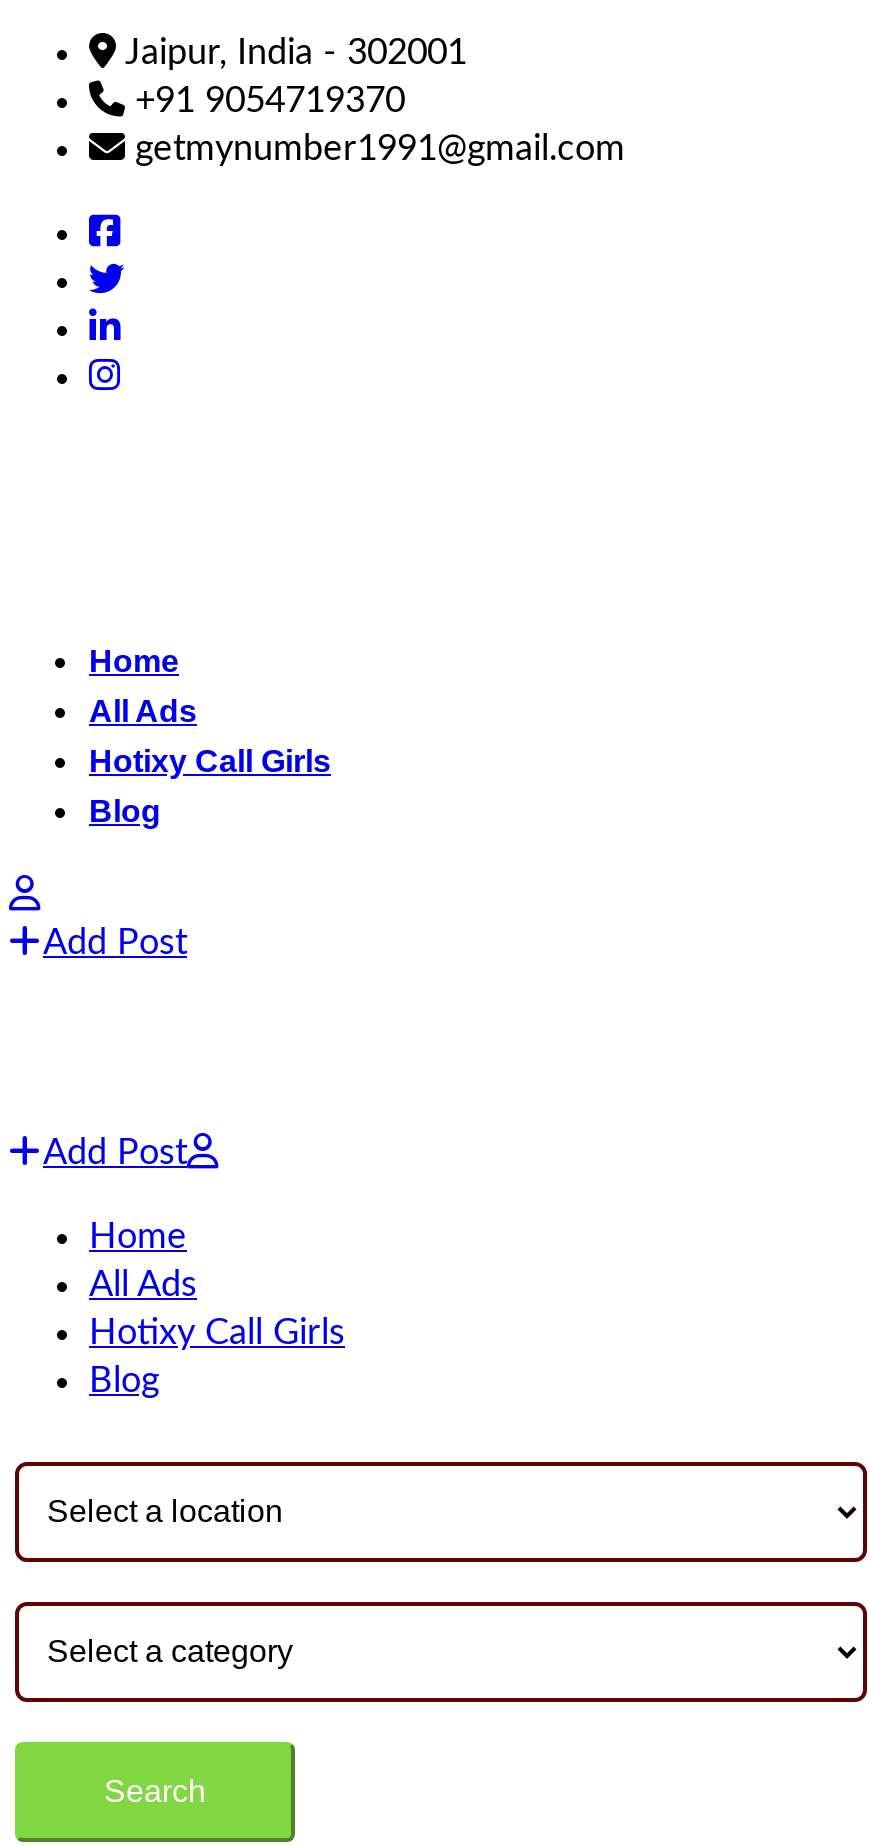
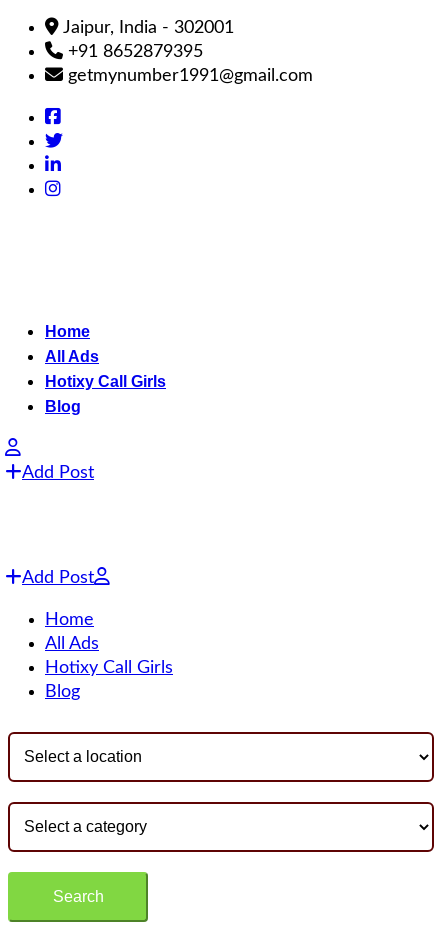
- +91 9054719370
+ +91 8652879395
